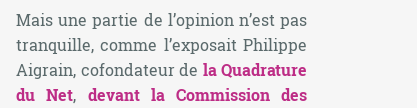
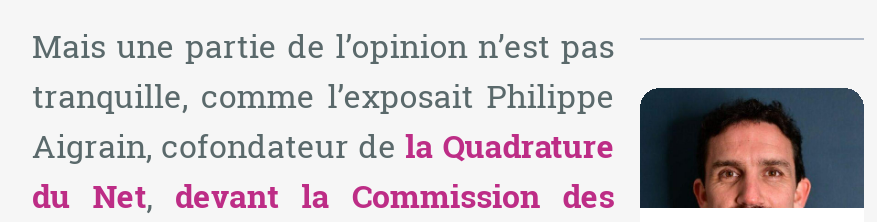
+ [image]
